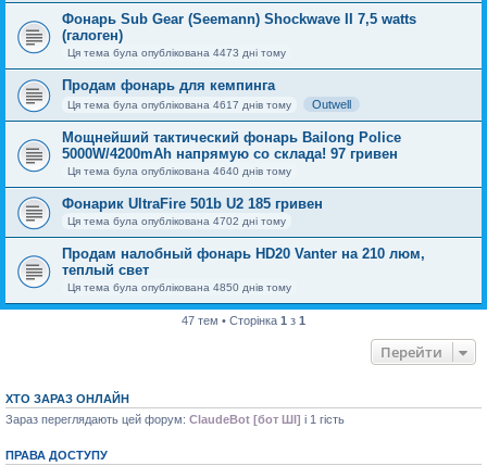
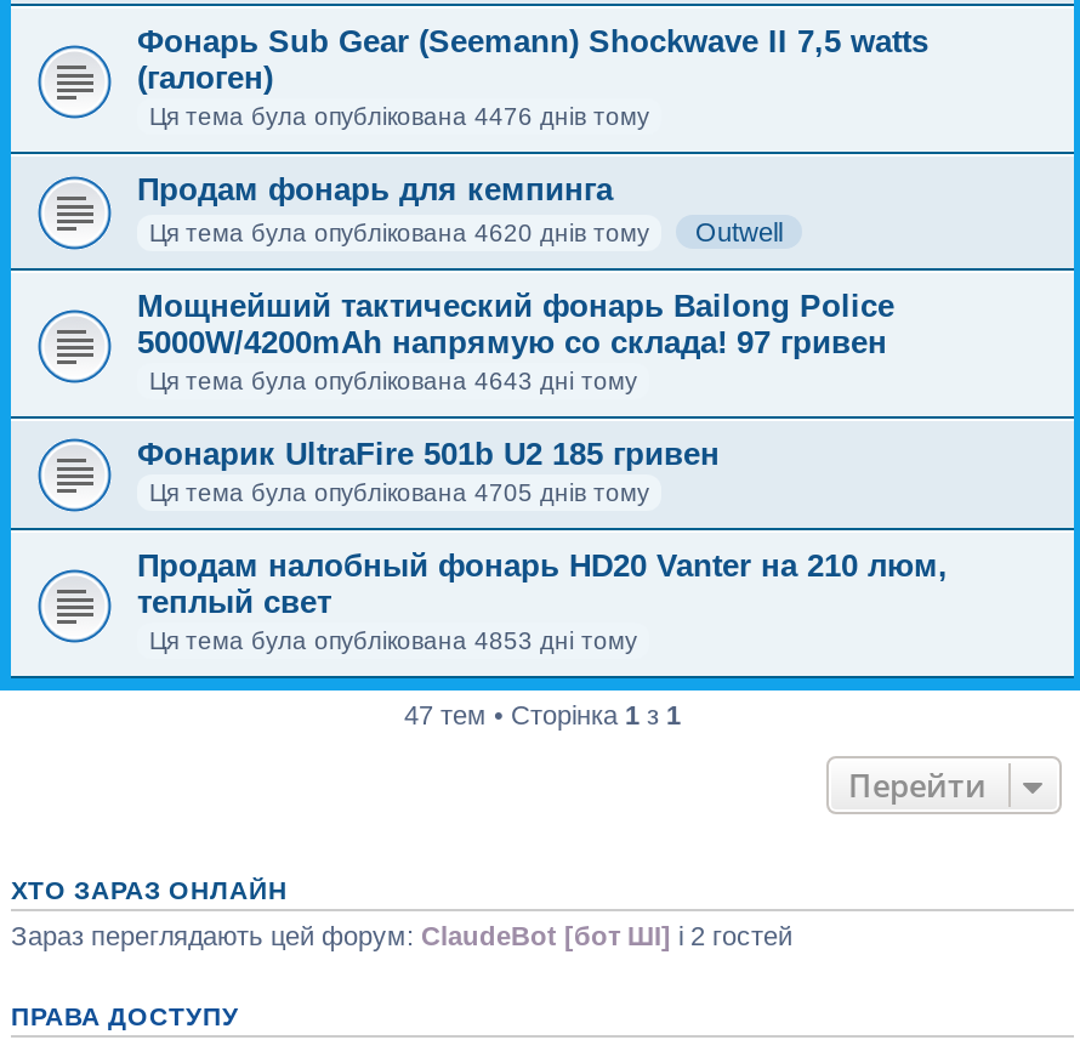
- Ця тема була опублікована 4473 дні тому
+ Ця тема була опублікована 4476 днів тому

- Ця тема була опублікована 4617 днів тому
+ Ця тема була опублікована 4620 днів тому

- Ця тема була опублікована 4640 днів тому
+ Ця тема була опублікована 4643 дні тому

- Ця тема була опублікована 4702 дні тому
+ Ця тема була опублікована 4705 днів тому

- Ця тема була опублікована 4850 днів тому
+ Ця тема була опублікована 4853 дні тому

- Зараз переглядають цей форум: ClaudeBot [бот ШІ] і 1 гість
+ Зараз переглядають цей форум: ClaudeBot [бот ШІ] і 2 гостей
